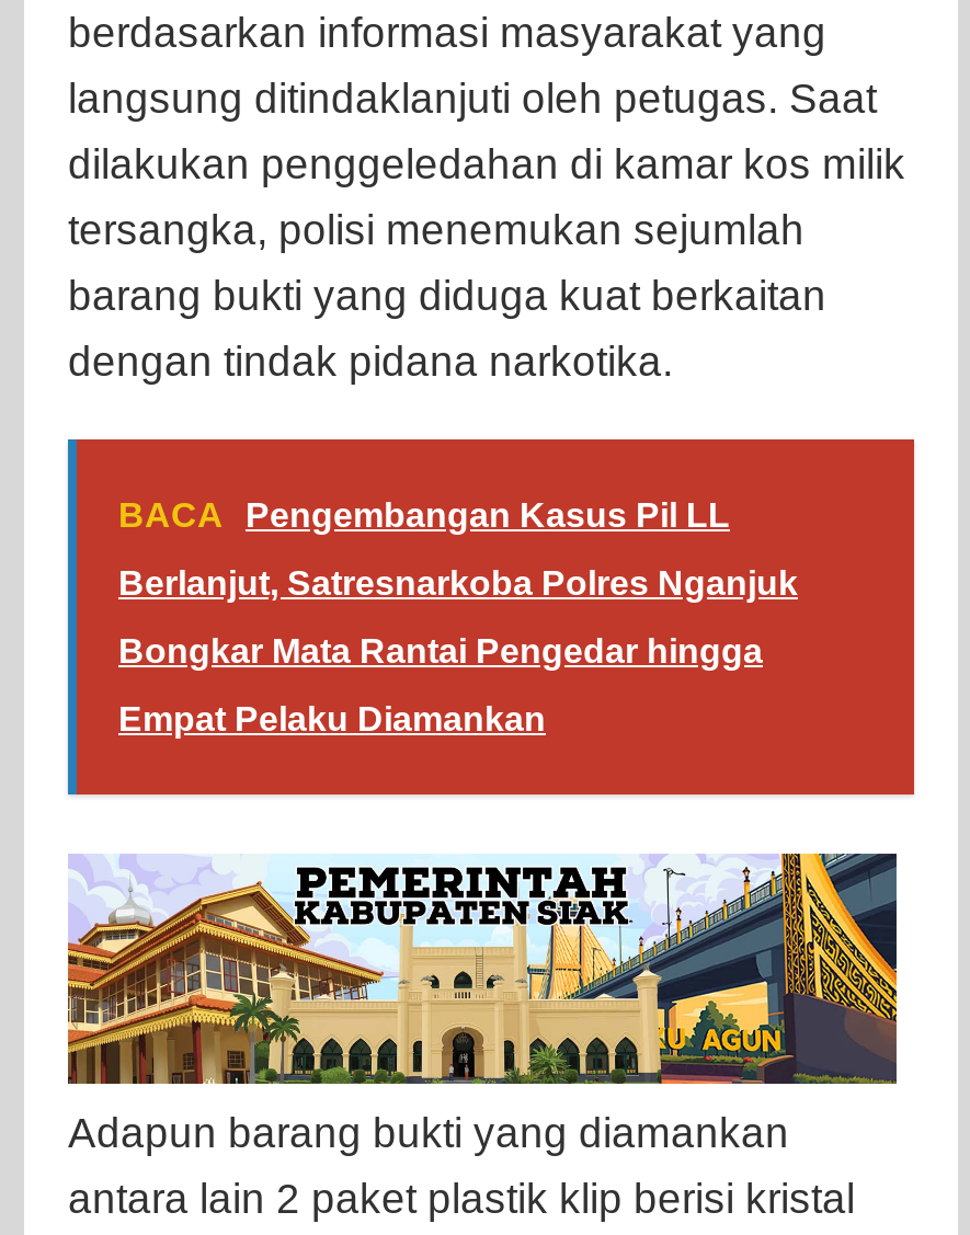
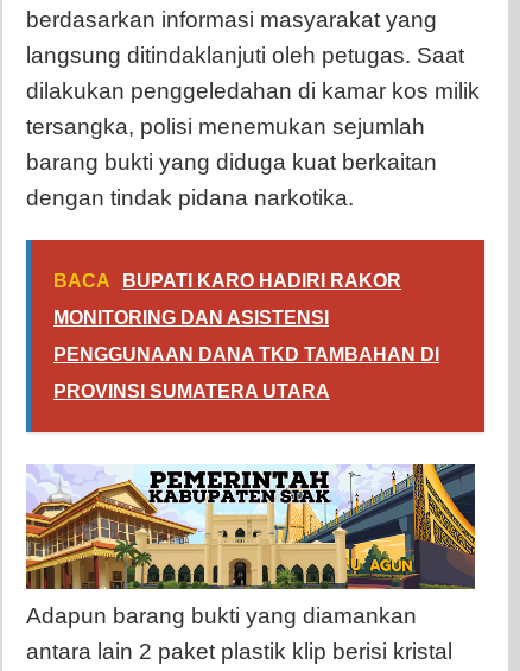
- BACA Pengembangan Kasus Pil LL
+ BACA BUPATI KARO HADIRI RAKOR

- Berlanjut, Satresnarkoba Polres Nganjuk
+ MONITORING DAN ASISTENSI

- Bongkar Mata Rantai Pengedar hingga
+ PENGGUNAAN DANA TKD TAMBAHAN DI

- Empat Pelaku Diamankan
+ PROVINSI SUMATERA UTARA
